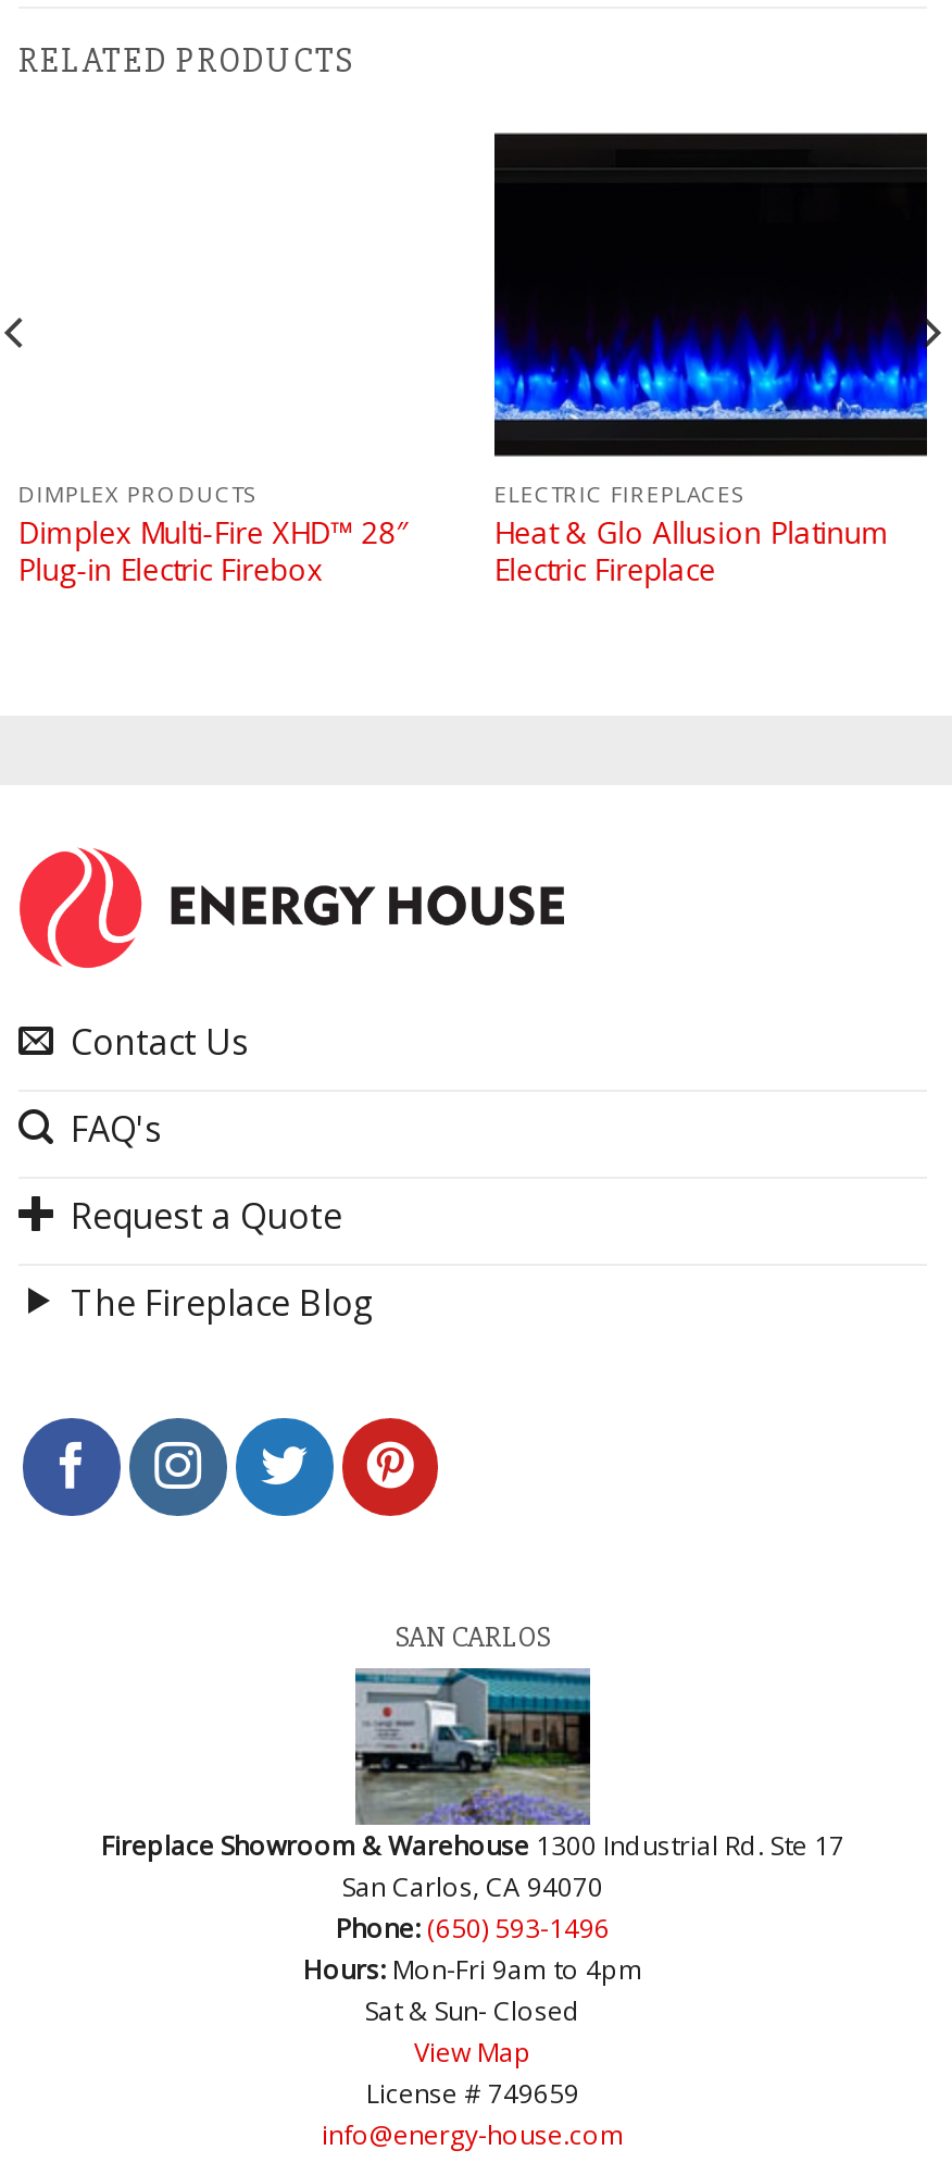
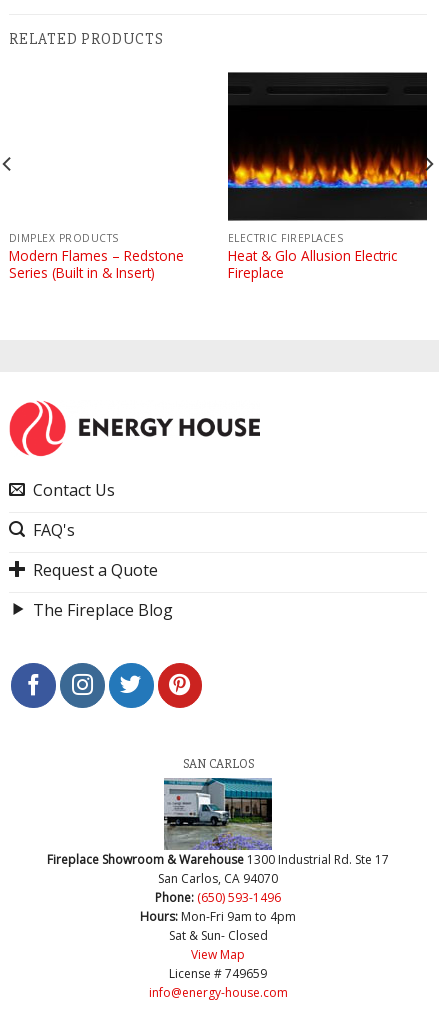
- [image]
+ [image]

- Dimplex Multi-Fire XHD™ 28″
- Plug-in Electric Firebox
+ Modern Flames – Redstone
+ Series (Built in & Insert)

- Heat & Glo Allusion Platinum
- Electric Fireplace
+ Heat & Glo Allusion Electric
+ Fireplace
